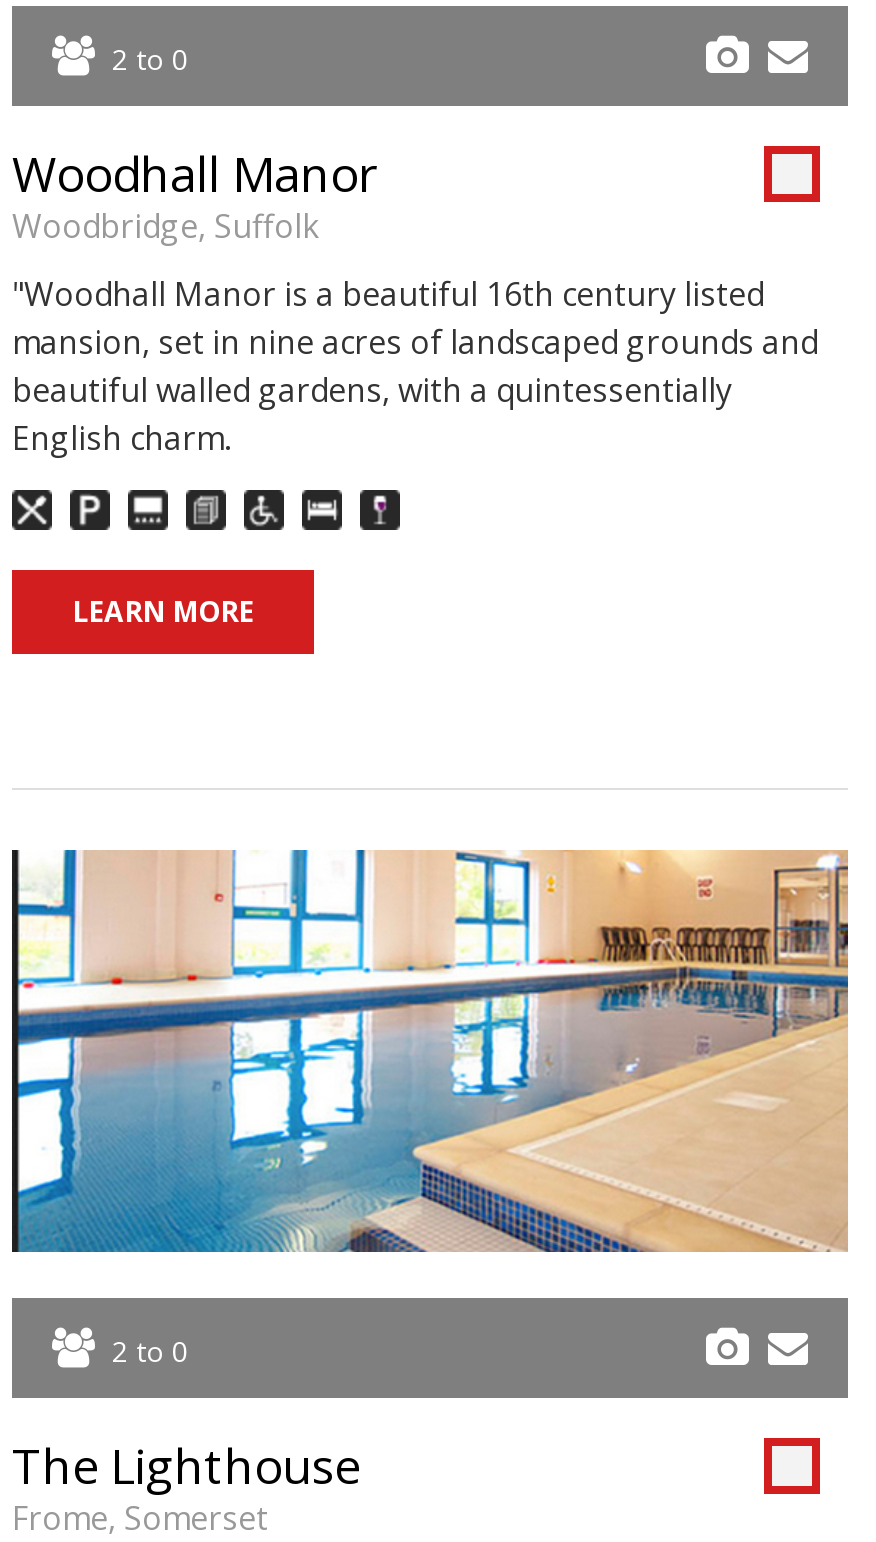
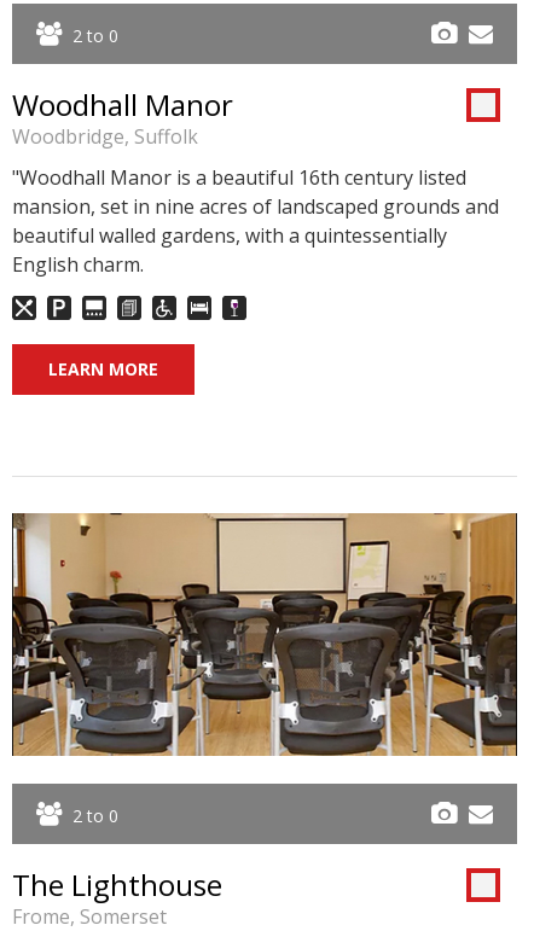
- [image]
+ [image]
